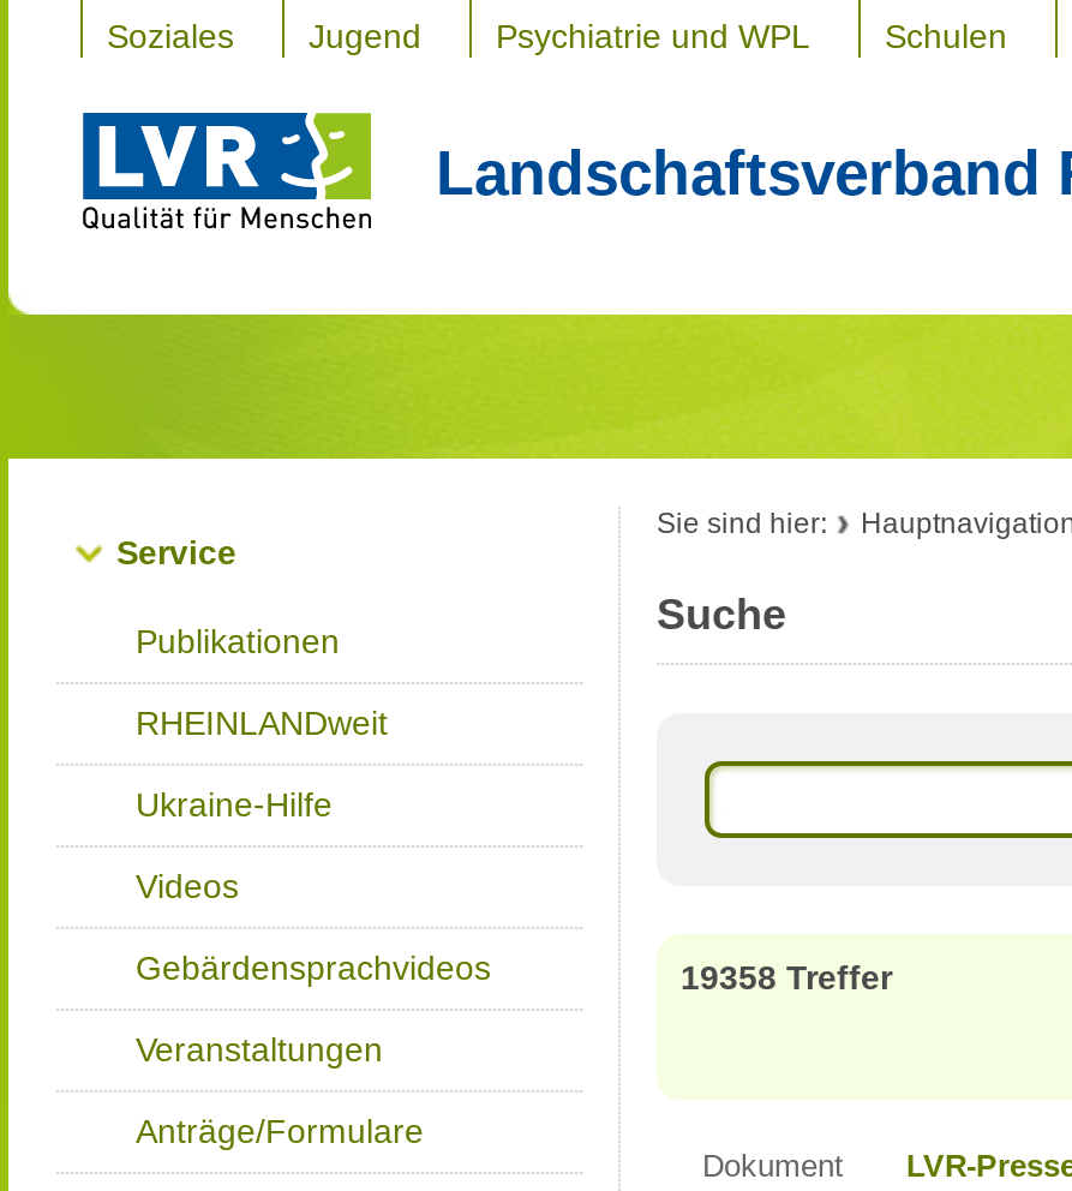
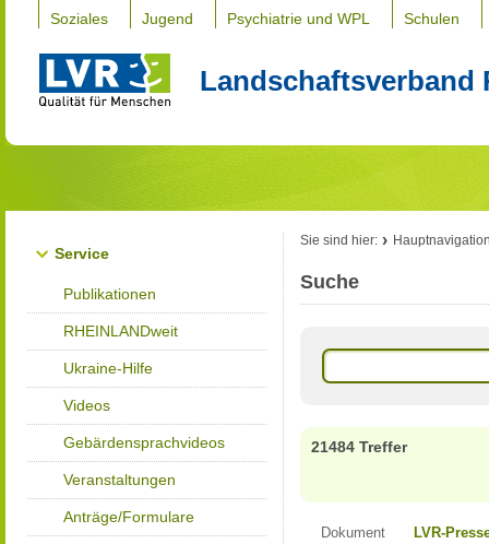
- 19358 Treffer
+ 21484 Treffer
